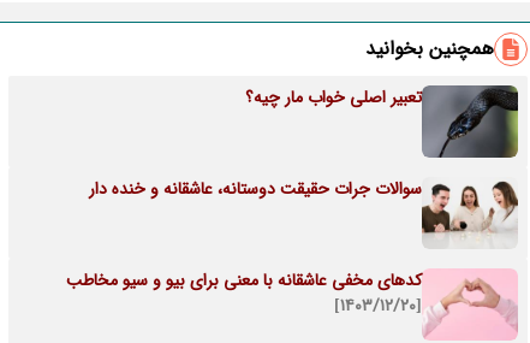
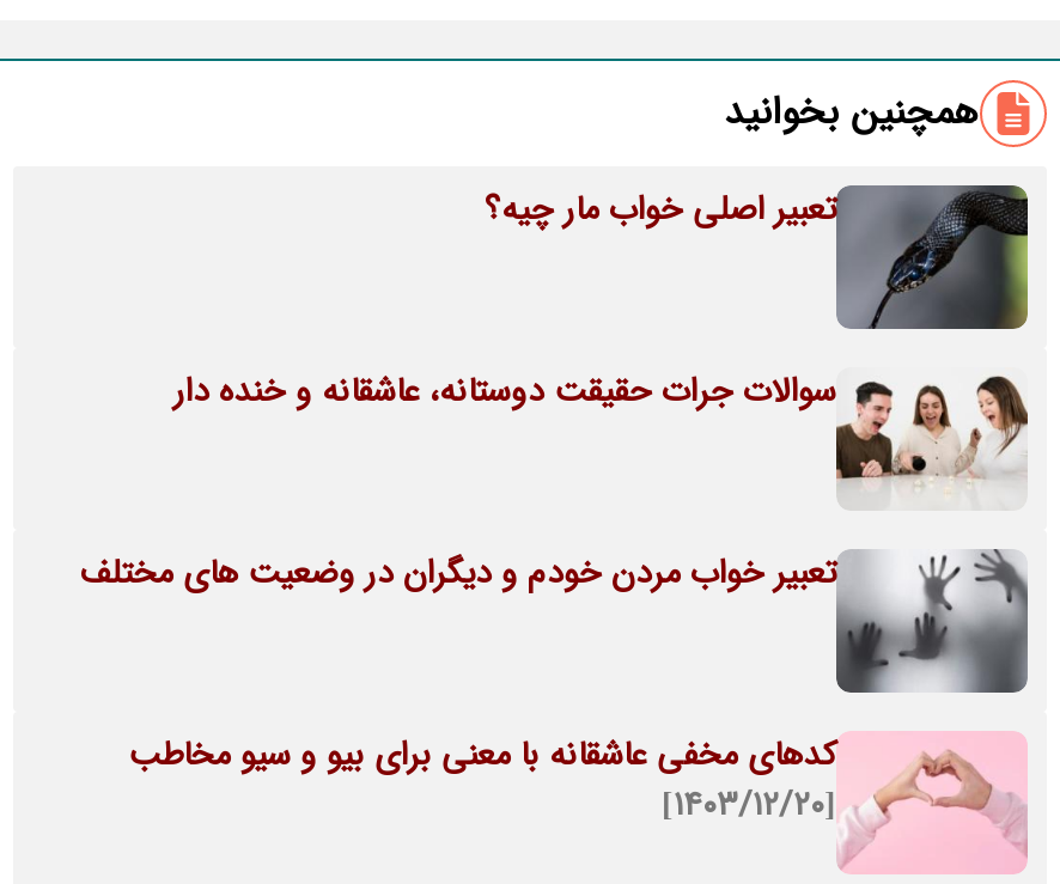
+ [image]
+ تعبیر خواب مردن خودم و دیگران در وضعیت های مختلف
